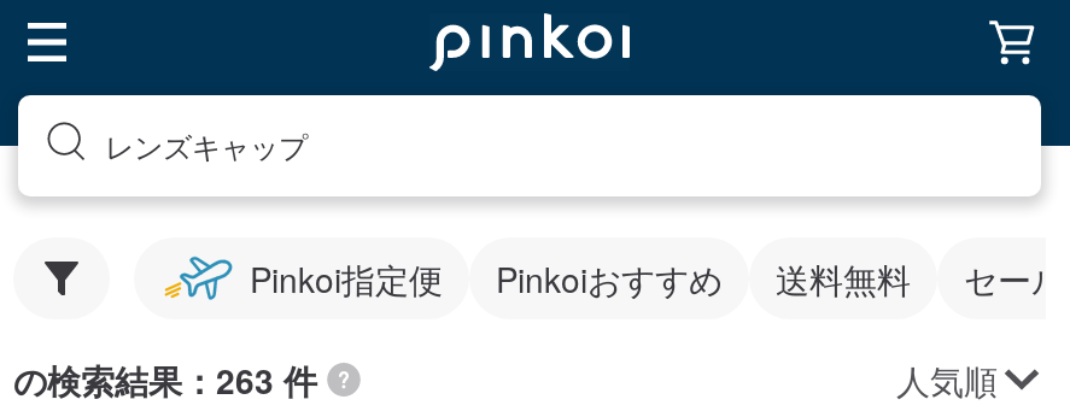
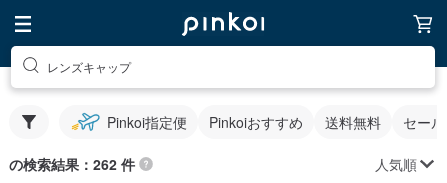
- の検索結果：263 件
+ の検索結果：262 件
